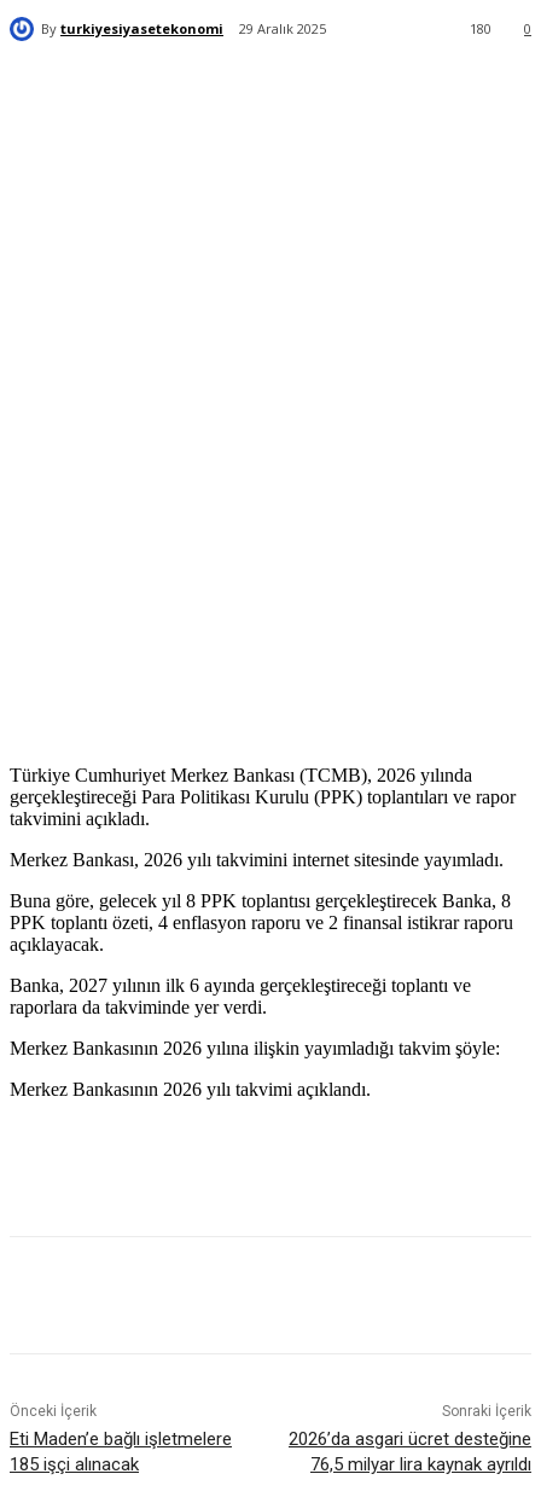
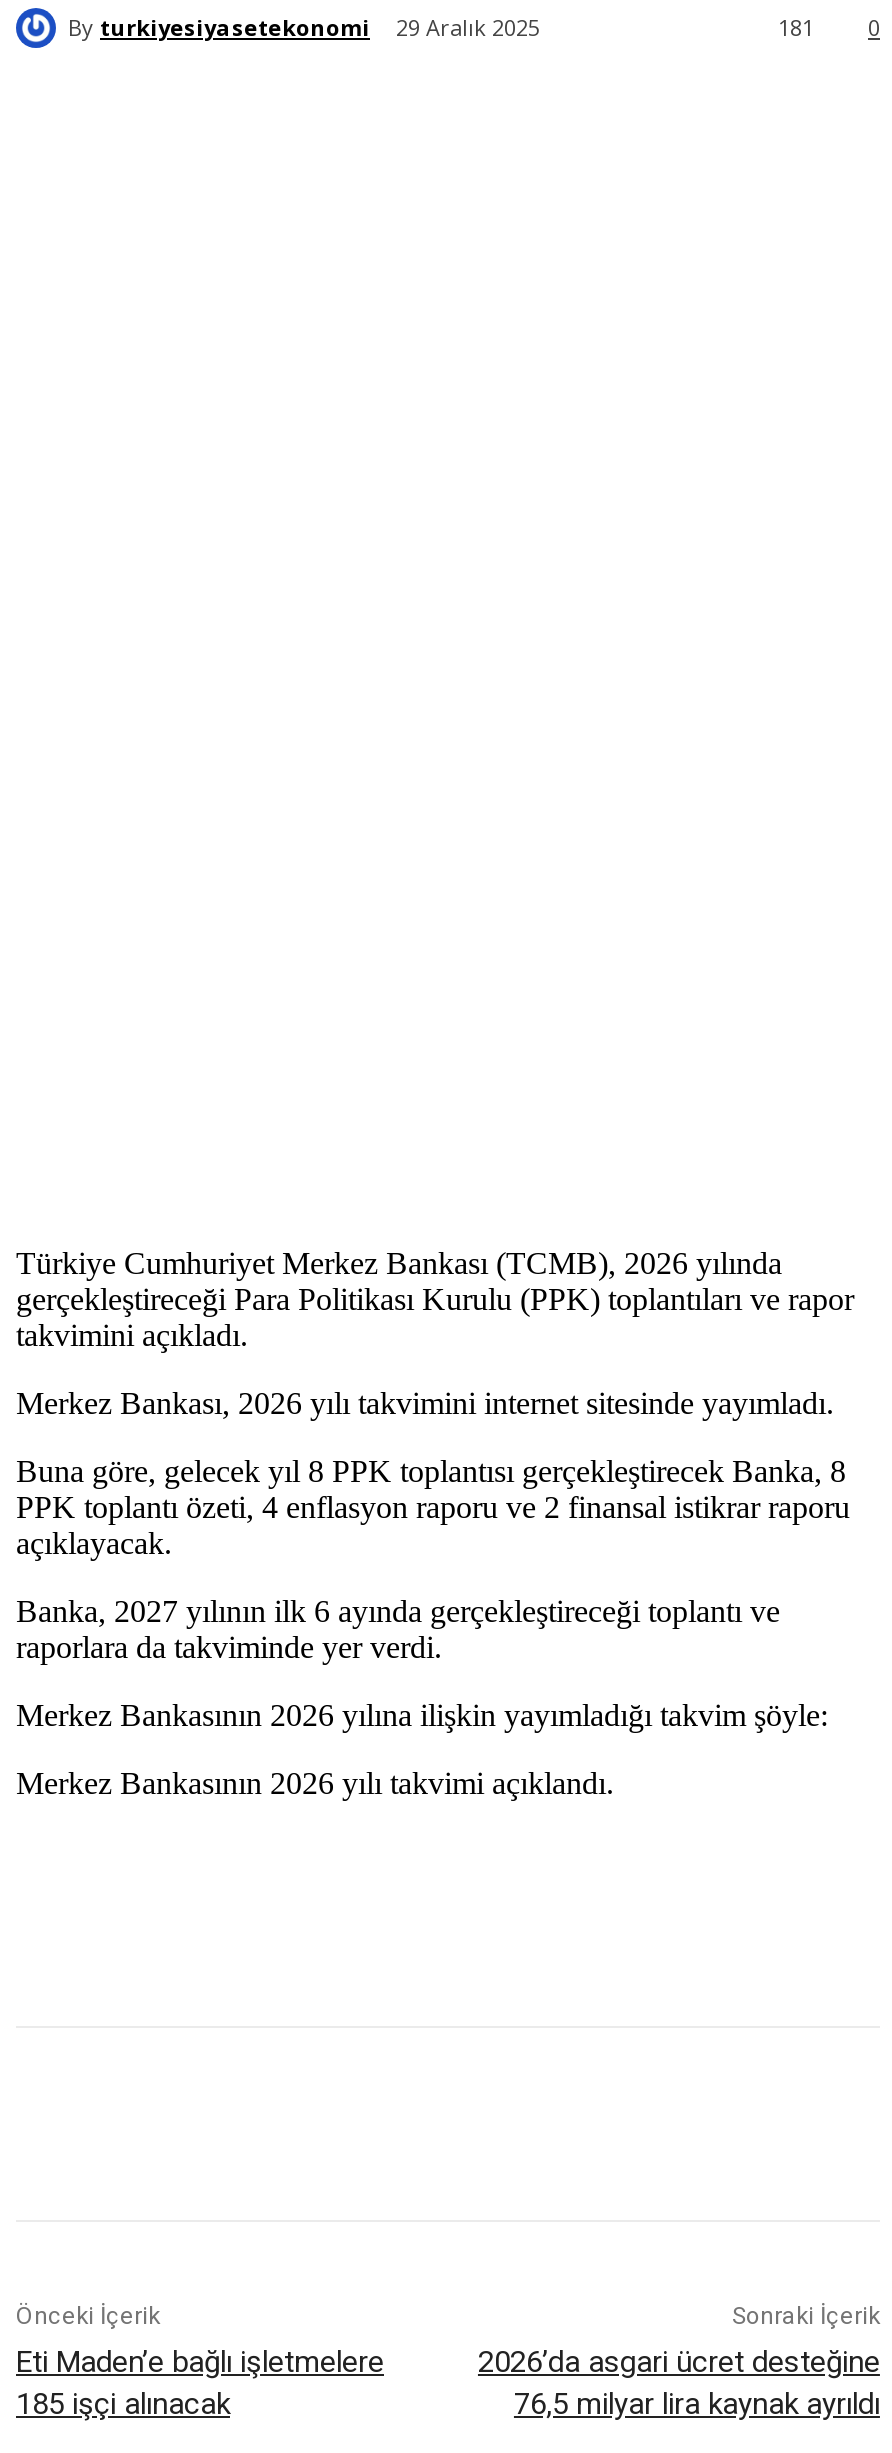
- 180 0
+ 181 0
